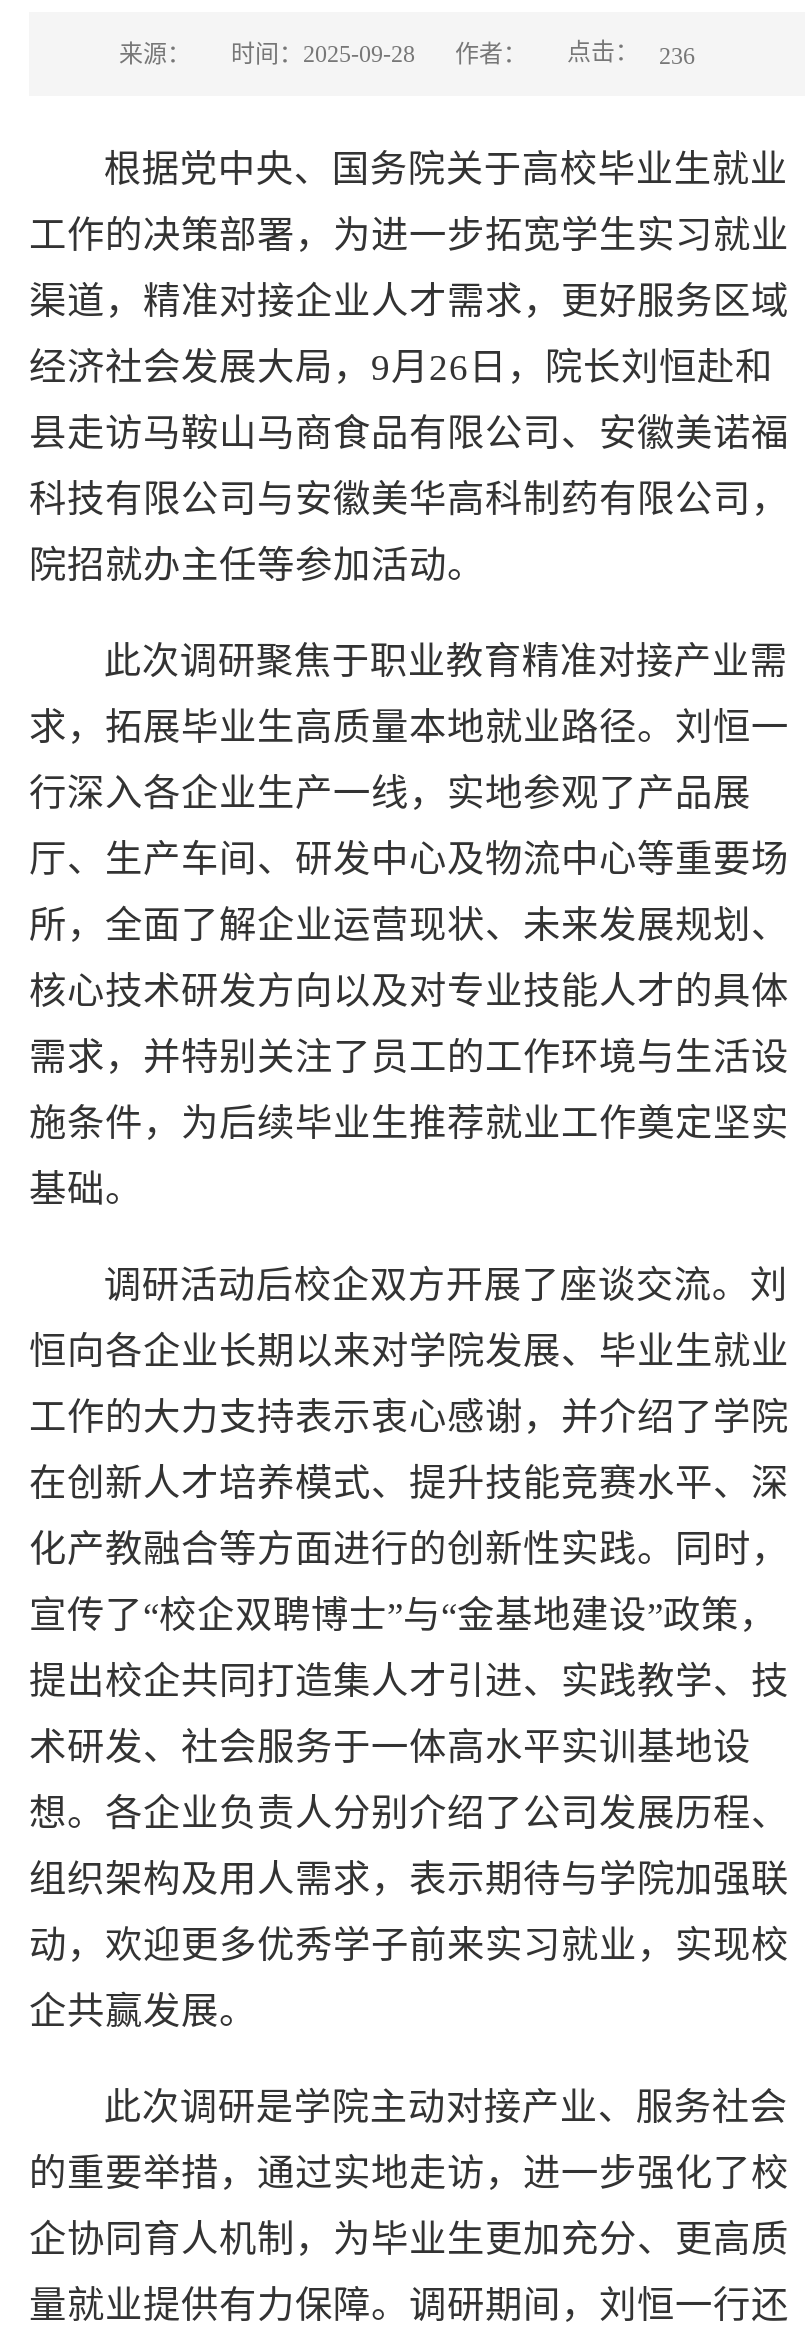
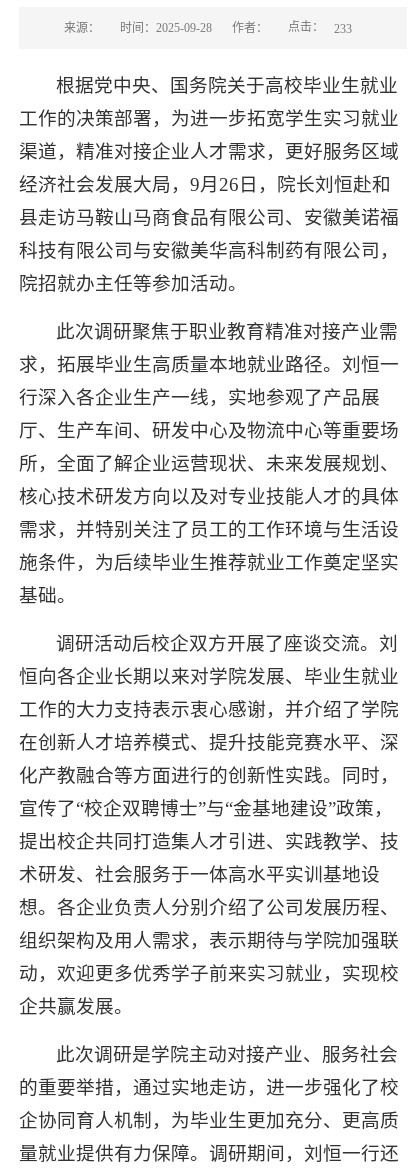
- 来源： 时间：2025-09-28 作者： 点击： 236
+ 来源： 时间：2025-09-28 作者： 点击： 233
